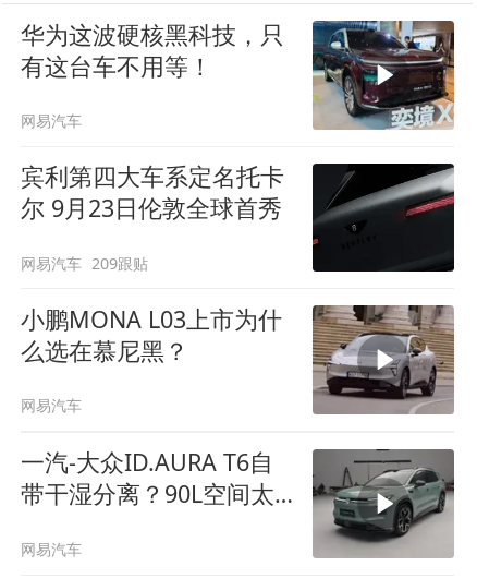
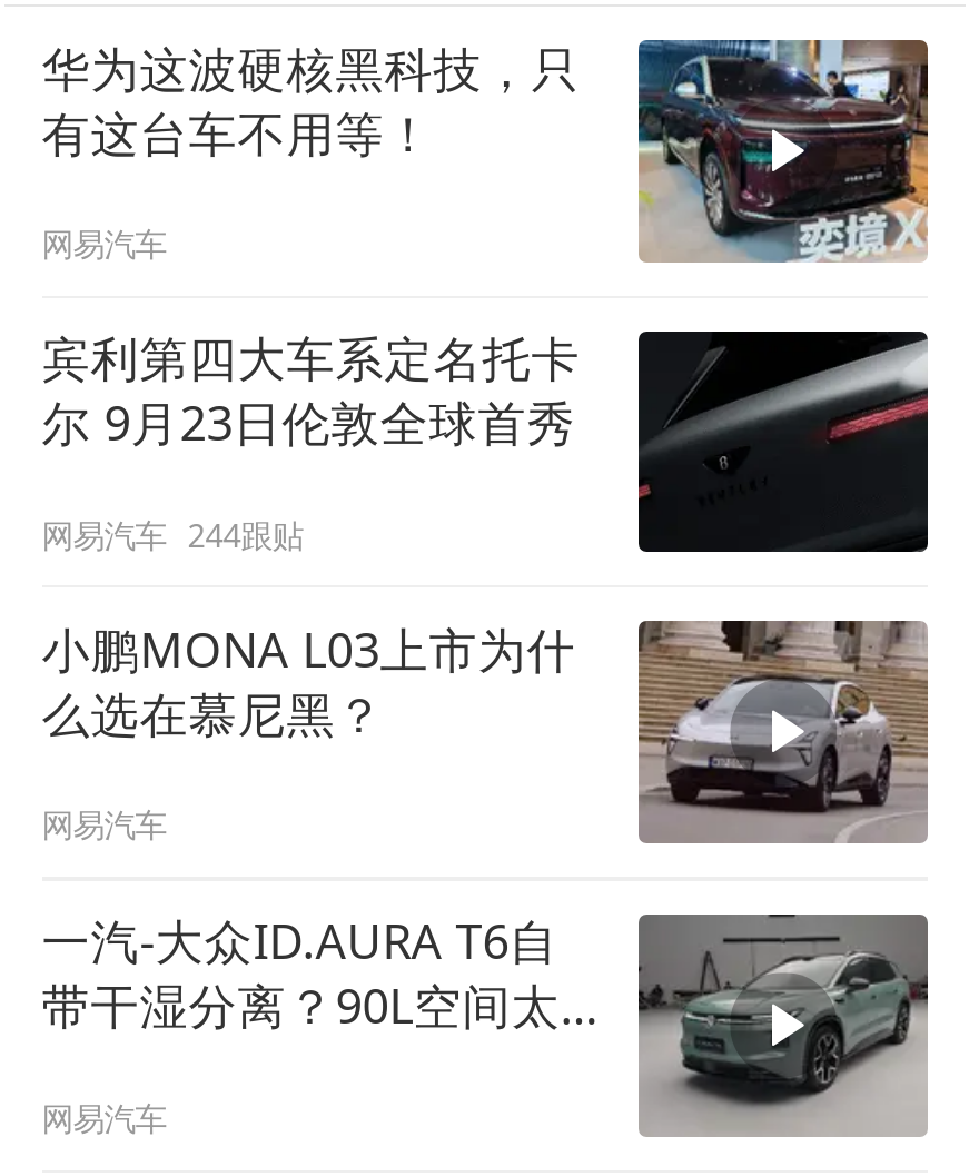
- 网易汽车 209跟贴
+ 网易汽车 244跟贴
